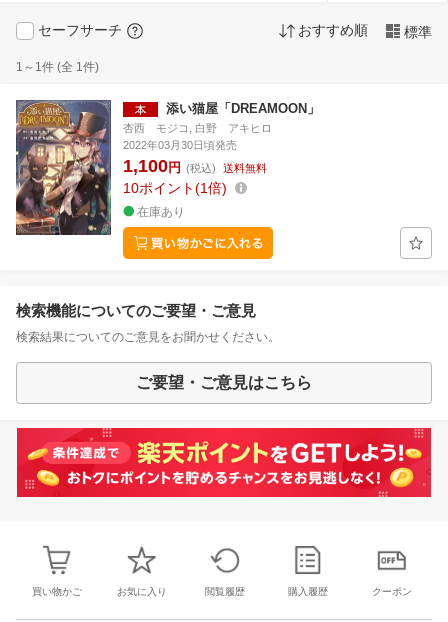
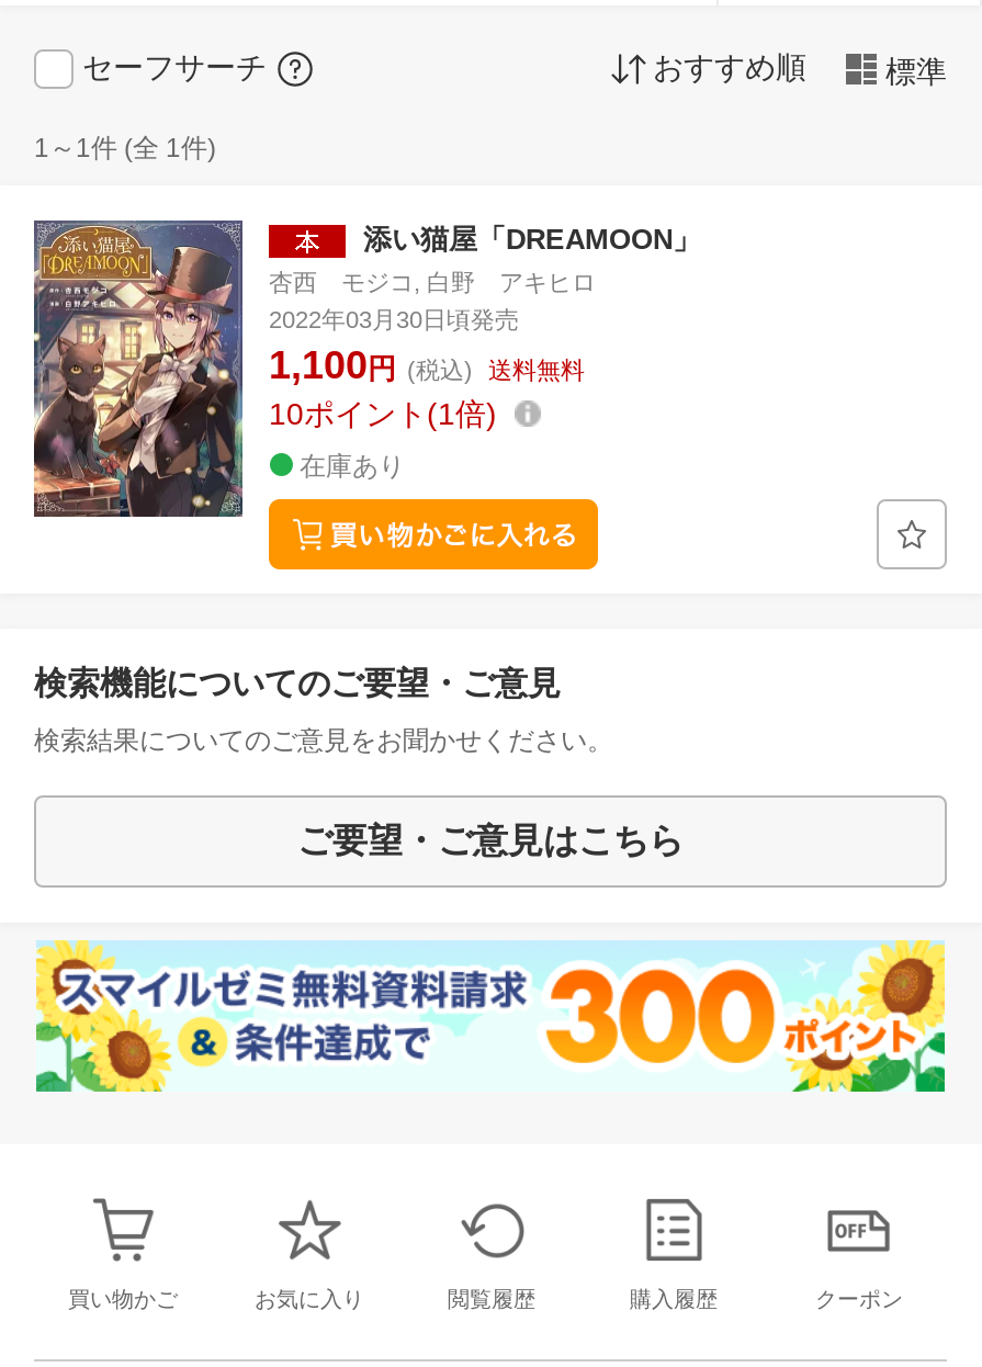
- [image]
+ [image]
